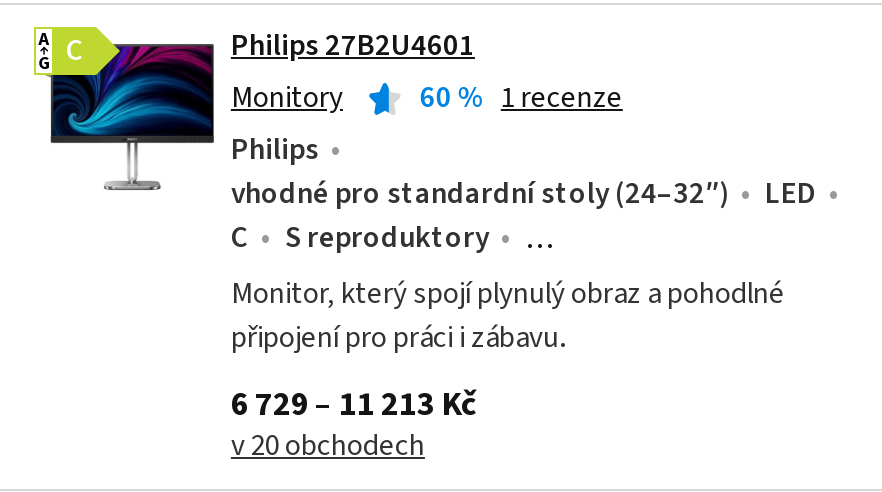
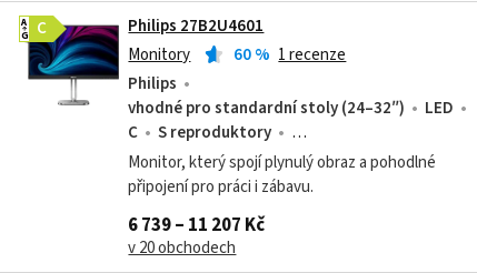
- 6 729 – 11 213 Kč
+ 6 739 – 11 207 Kč
